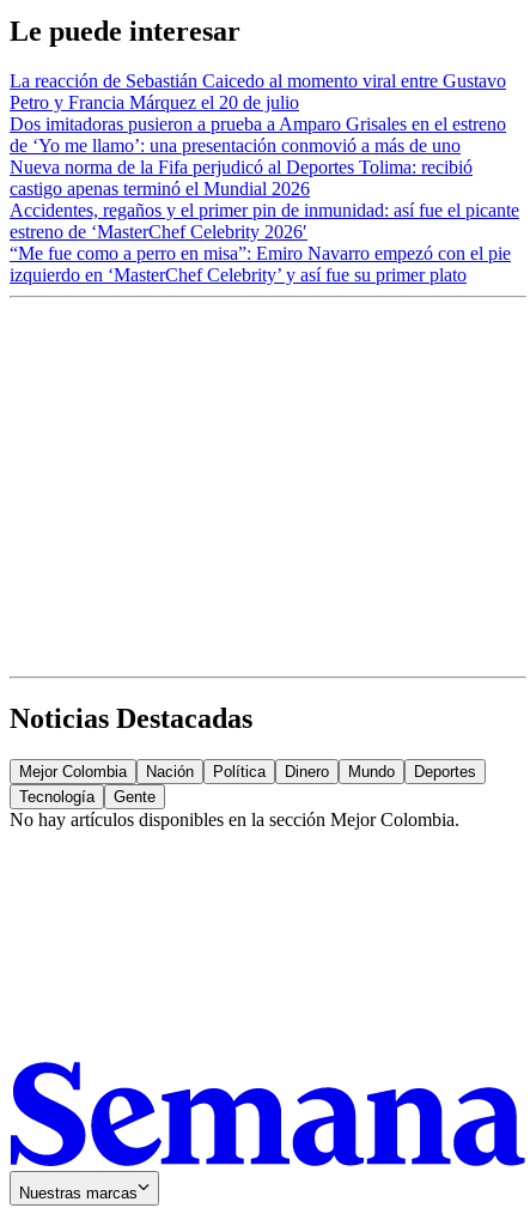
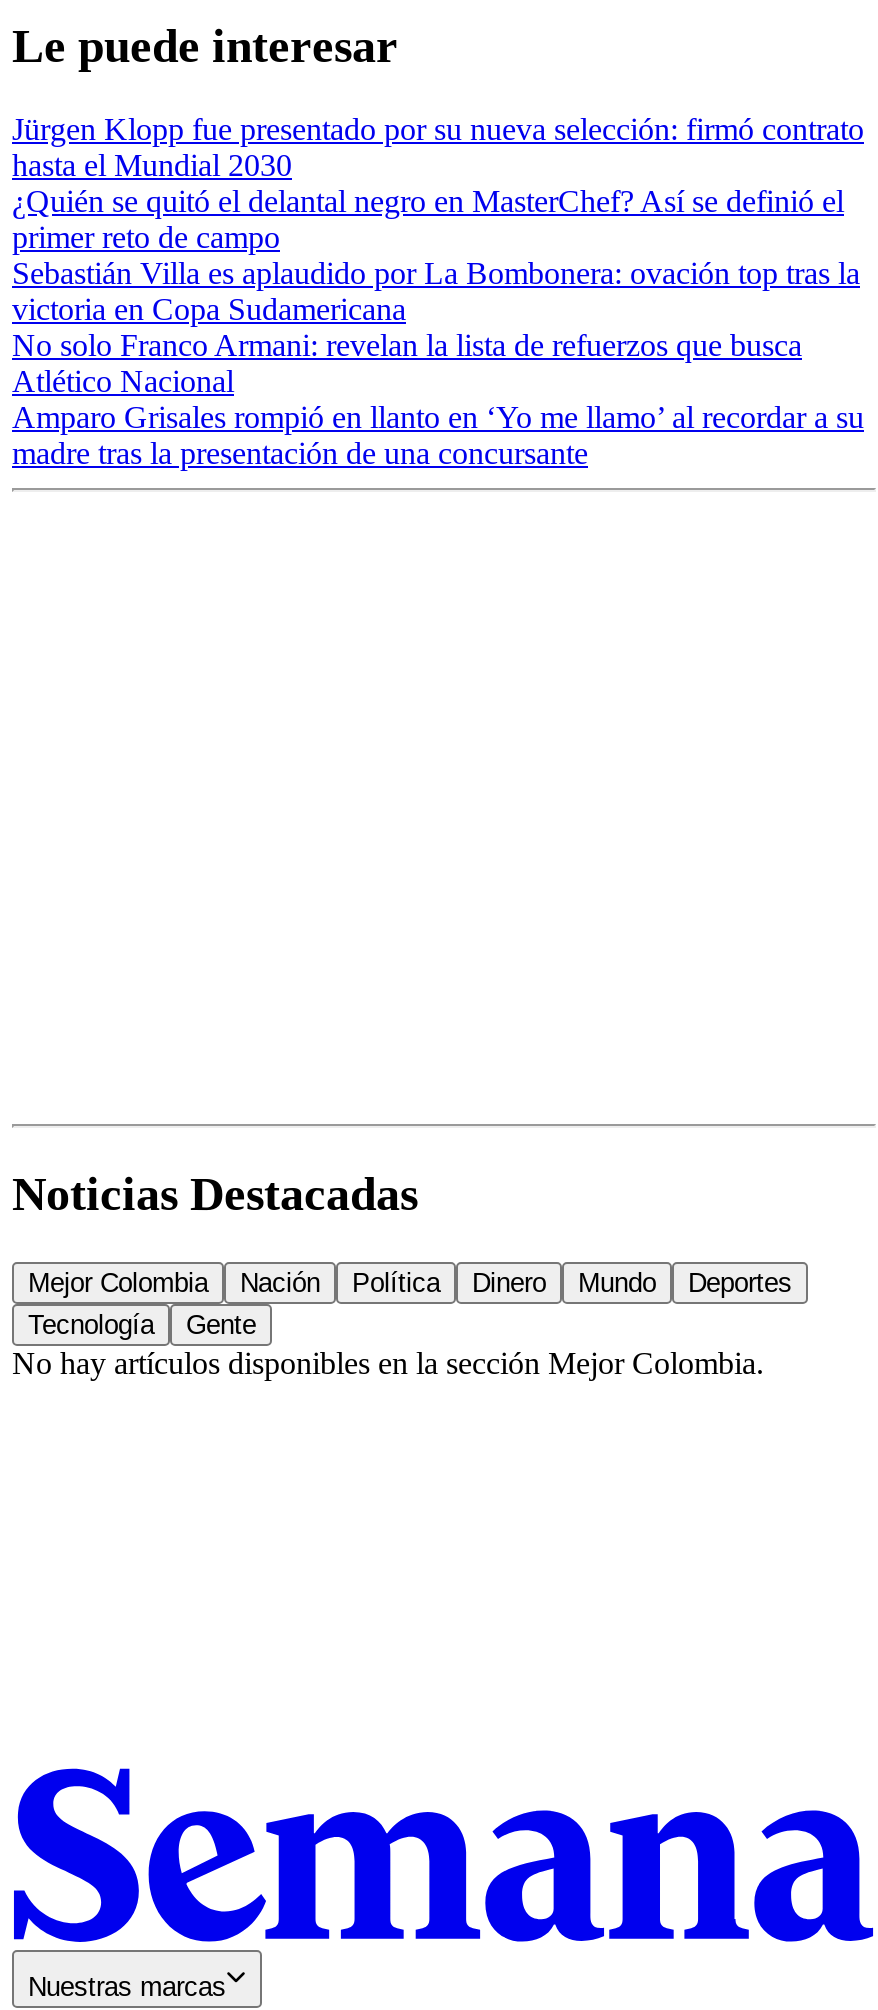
- La reacción de Sebastián Caicedo al momento viral entre Gustavo
- Petro y Francia Márquez el 20 de julio
- Dos imitadoras pusieron a prueba a Amparo Grisales en el estreno
- de ‘Yo me llamo’: una presentación conmovió a más de uno
- Nueva norma de la Fifa perjudicó al Deportes Tolima: recibió
- castigo apenas terminó el Mundial 2026
- Accidentes, regaños y el primer pin de inmunidad: así fue el picante
- estreno de ‘MasterChef Celebrity 2026′
- “Me fue como a perro en misa”: Emiro Navarro empezó con el pie
- izquierdo en ‘MasterChef Celebrity’ y así fue su primer plato
+ Jürgen Klopp fue presentado por su nueva selección: firmó contrato
+ hasta el Mundial 2030
+ ¿Quién se quitó el delantal negro en MasterChef? Así se definió el
+ primer reto de campo
+ Sebastián Villa es aplaudido por La Bombonera: ovación top tras la
+ victoria en Copa Sudamericana
+ No solo Franco Armani: revelan la lista de refuerzos que busca
+ Atlético Nacional
+ Amparo Grisales rompió en llanto en ‘Yo me llamo’ al recordar a su
+ madre tras la presentación de una concursante
